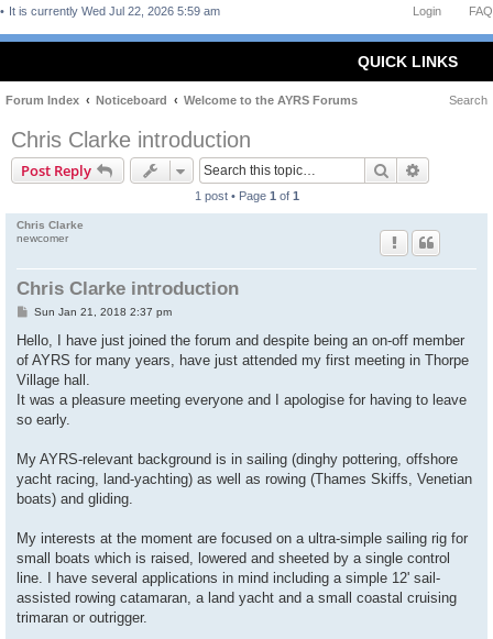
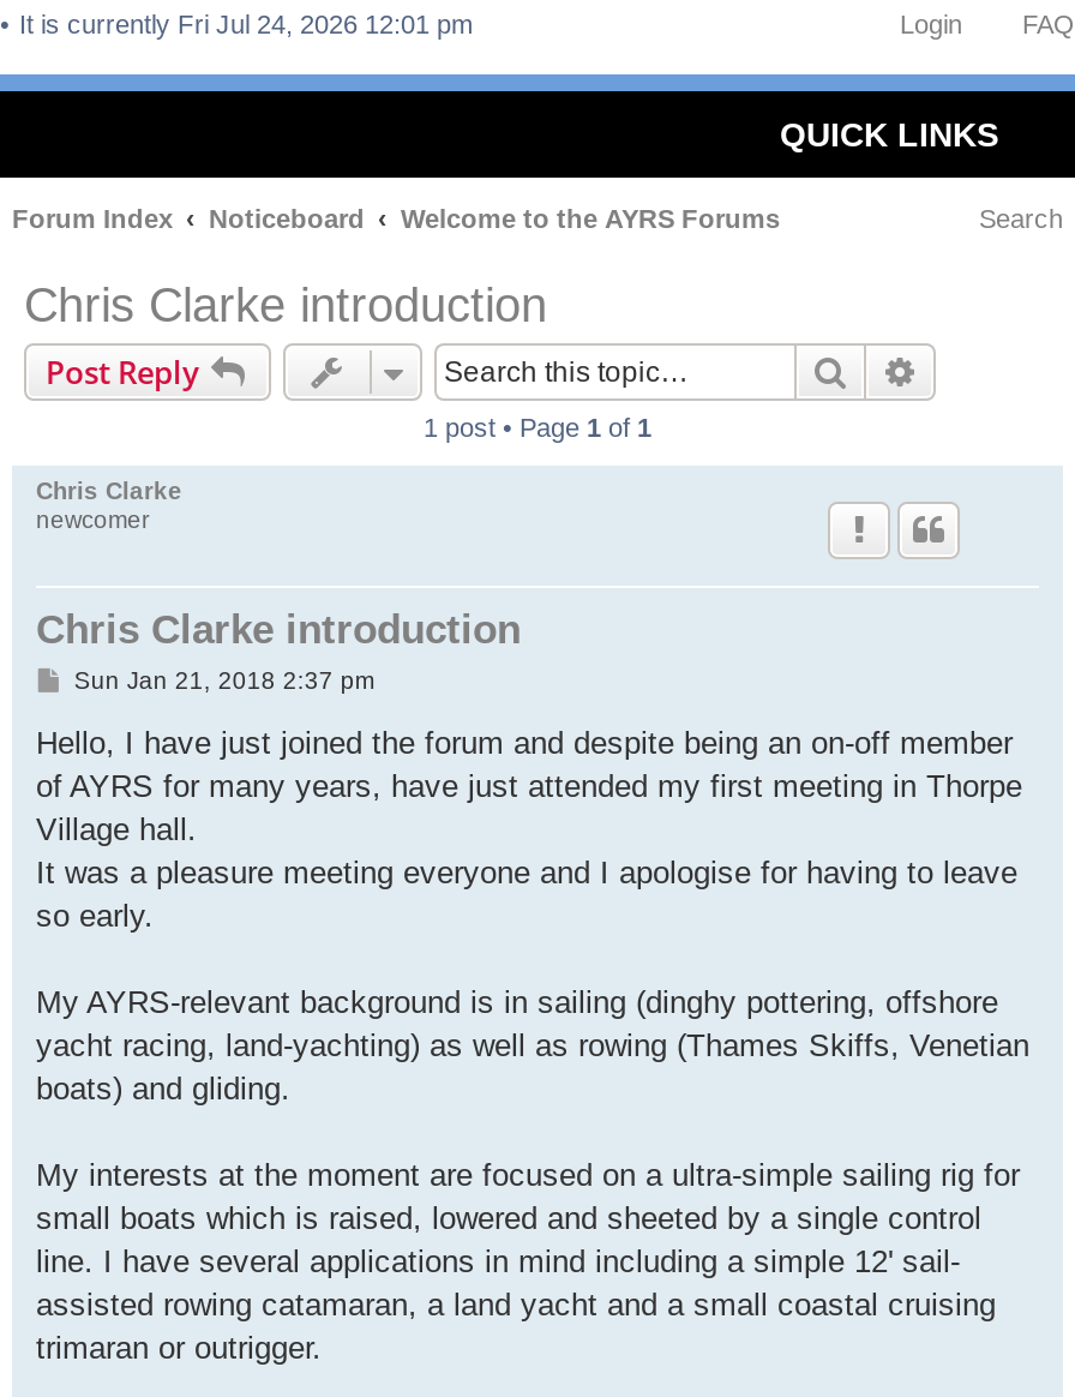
- It is currently Wed Jul 22, 2026 5:59 am
+ It is currently Fri Jul 24, 2026 12:01 pm
